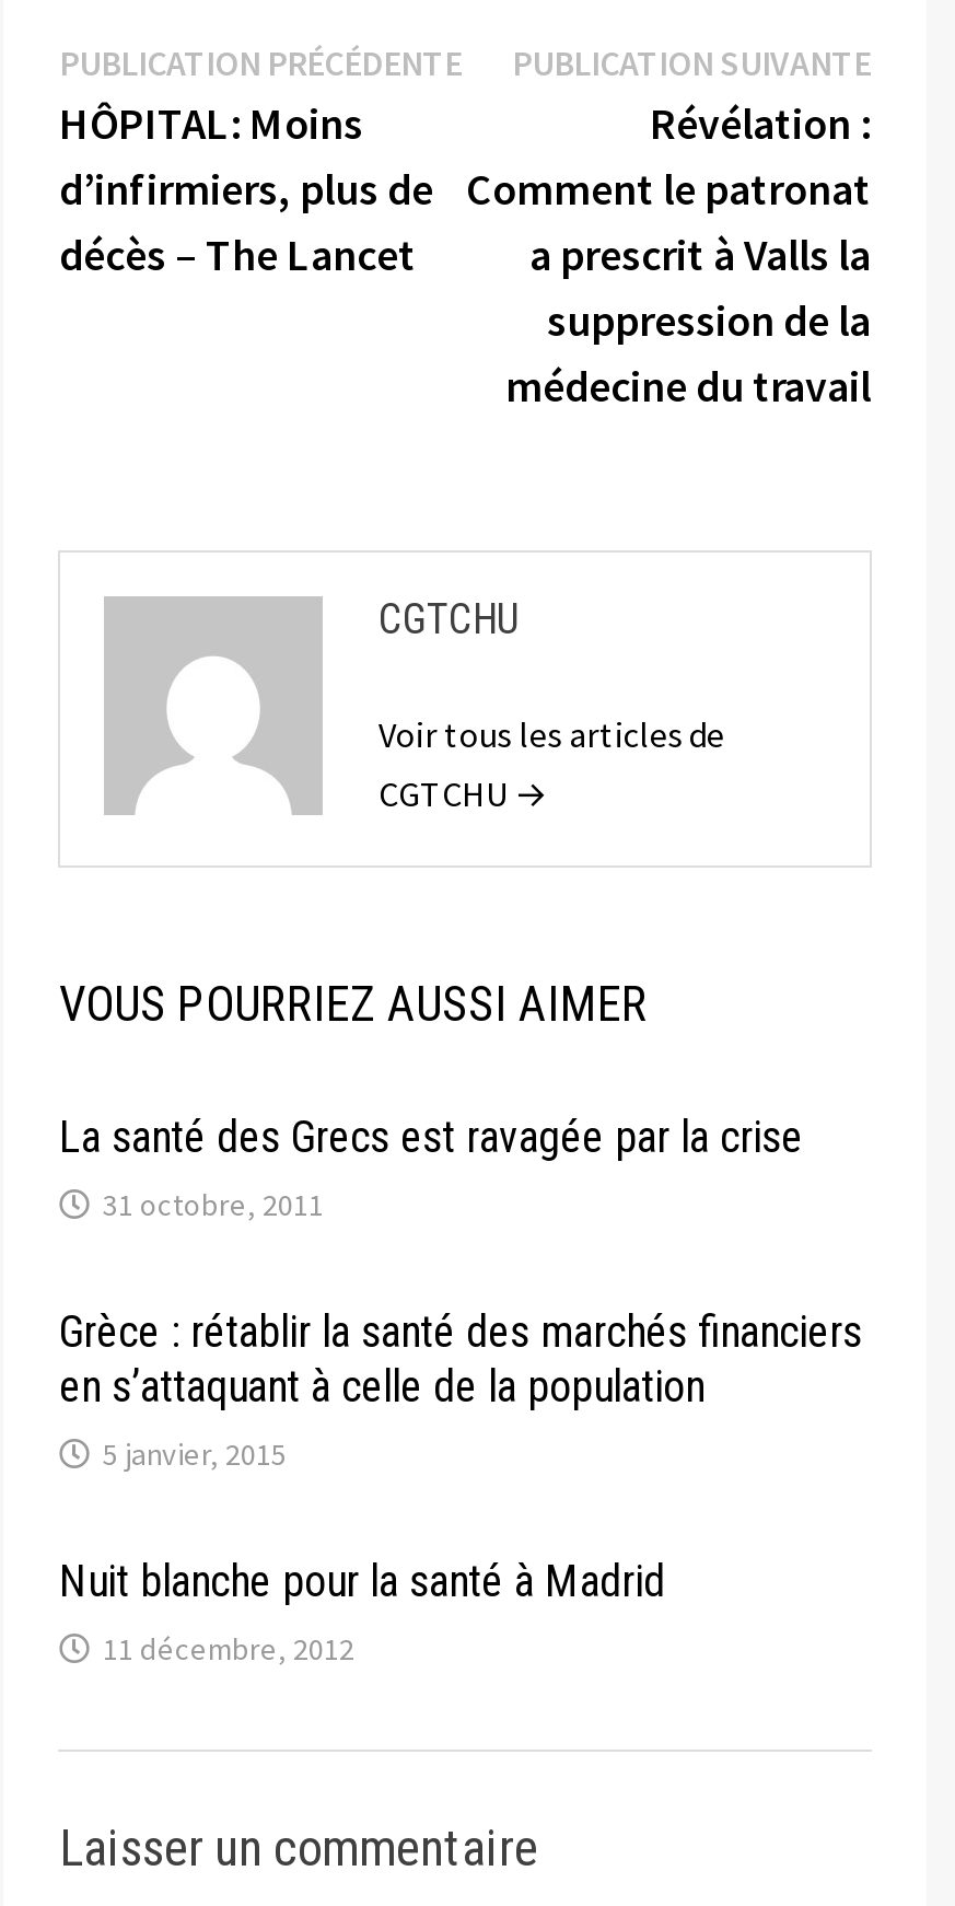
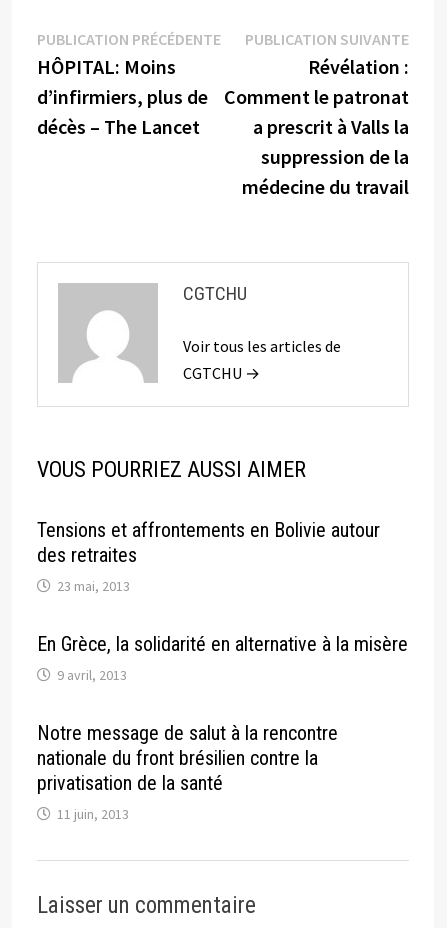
- La santé des Grecs est ravagée par la crise
- 31 octobre, 2011
+ Tensions et affrontements en Bolivie autour
+ des retraites
+ 23 mai, 2013

- Grèce : rétablir la santé des marchés financiers
- en s’attaquant à celle de la population
- 5 janvier, 2015
+ En Grèce, la solidarité en alternative à la misère
+ 9 avril, 2013

- Nuit blanche pour la santé à Madrid
- 11 décembre, 2012
+ Notre message de salut à la rencontre
+ nationale du front brésilien contre la
+ privatisation de la santé
+ 11 juin, 2013
